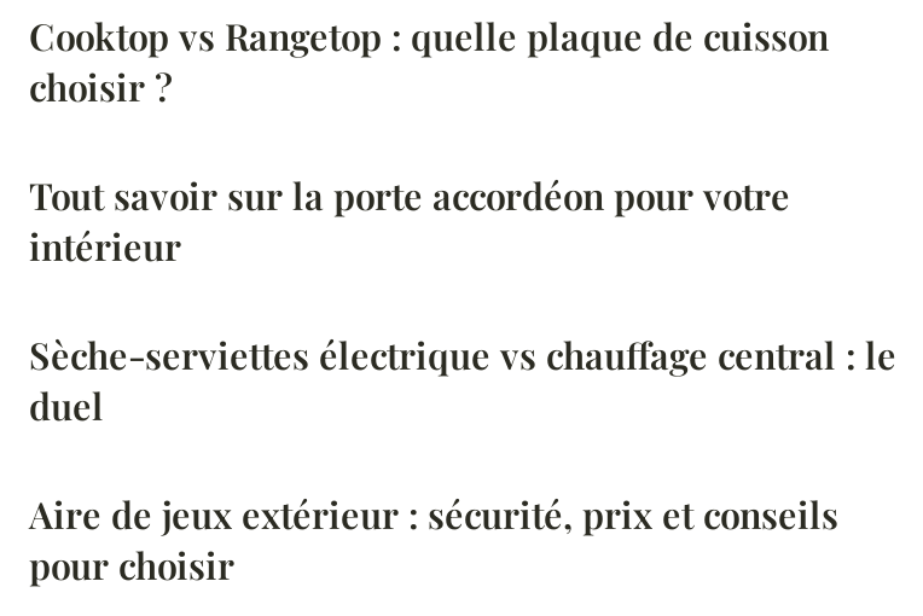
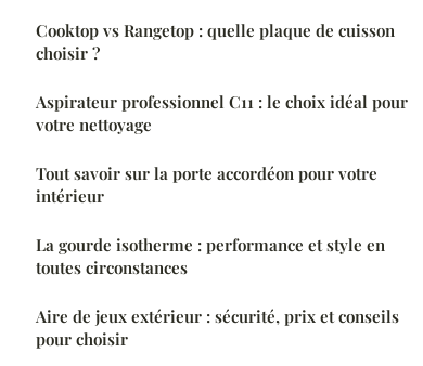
+ Aspirateur professionnel C11 : le choix idéal pour
+ votre nettoyage

- Sèche-serviettes électrique vs chauffage central : le
- duel
+ La gourde isotherme : performance et style en
+ toutes circonstances
